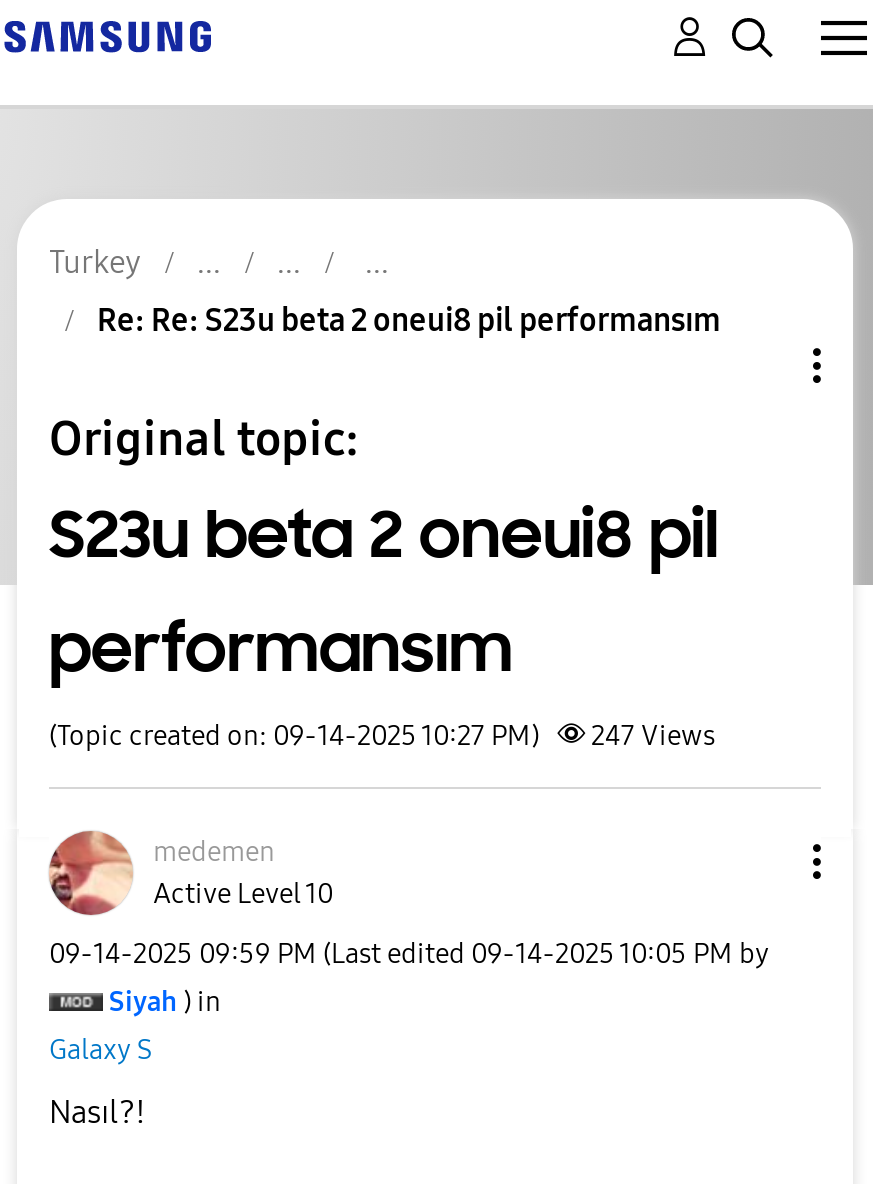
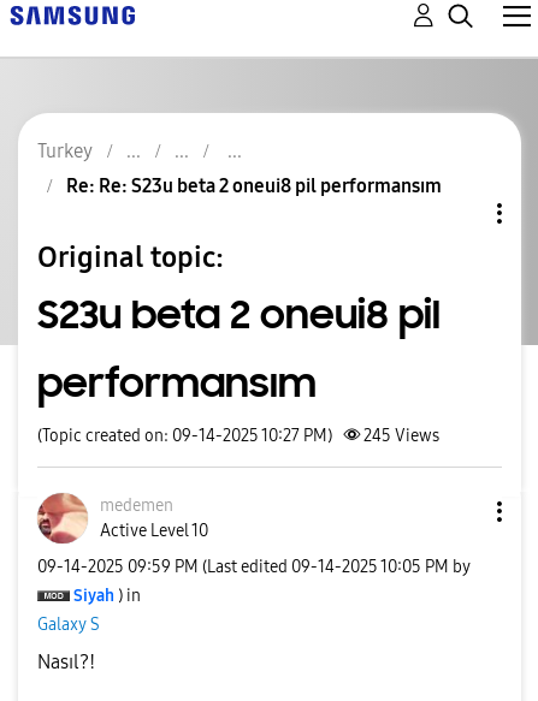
- (Topic created on: 09-14-2025 10:27 PM) 247 Views
+ (Topic created on: 09-14-2025 10:27 PM) 245 Views
